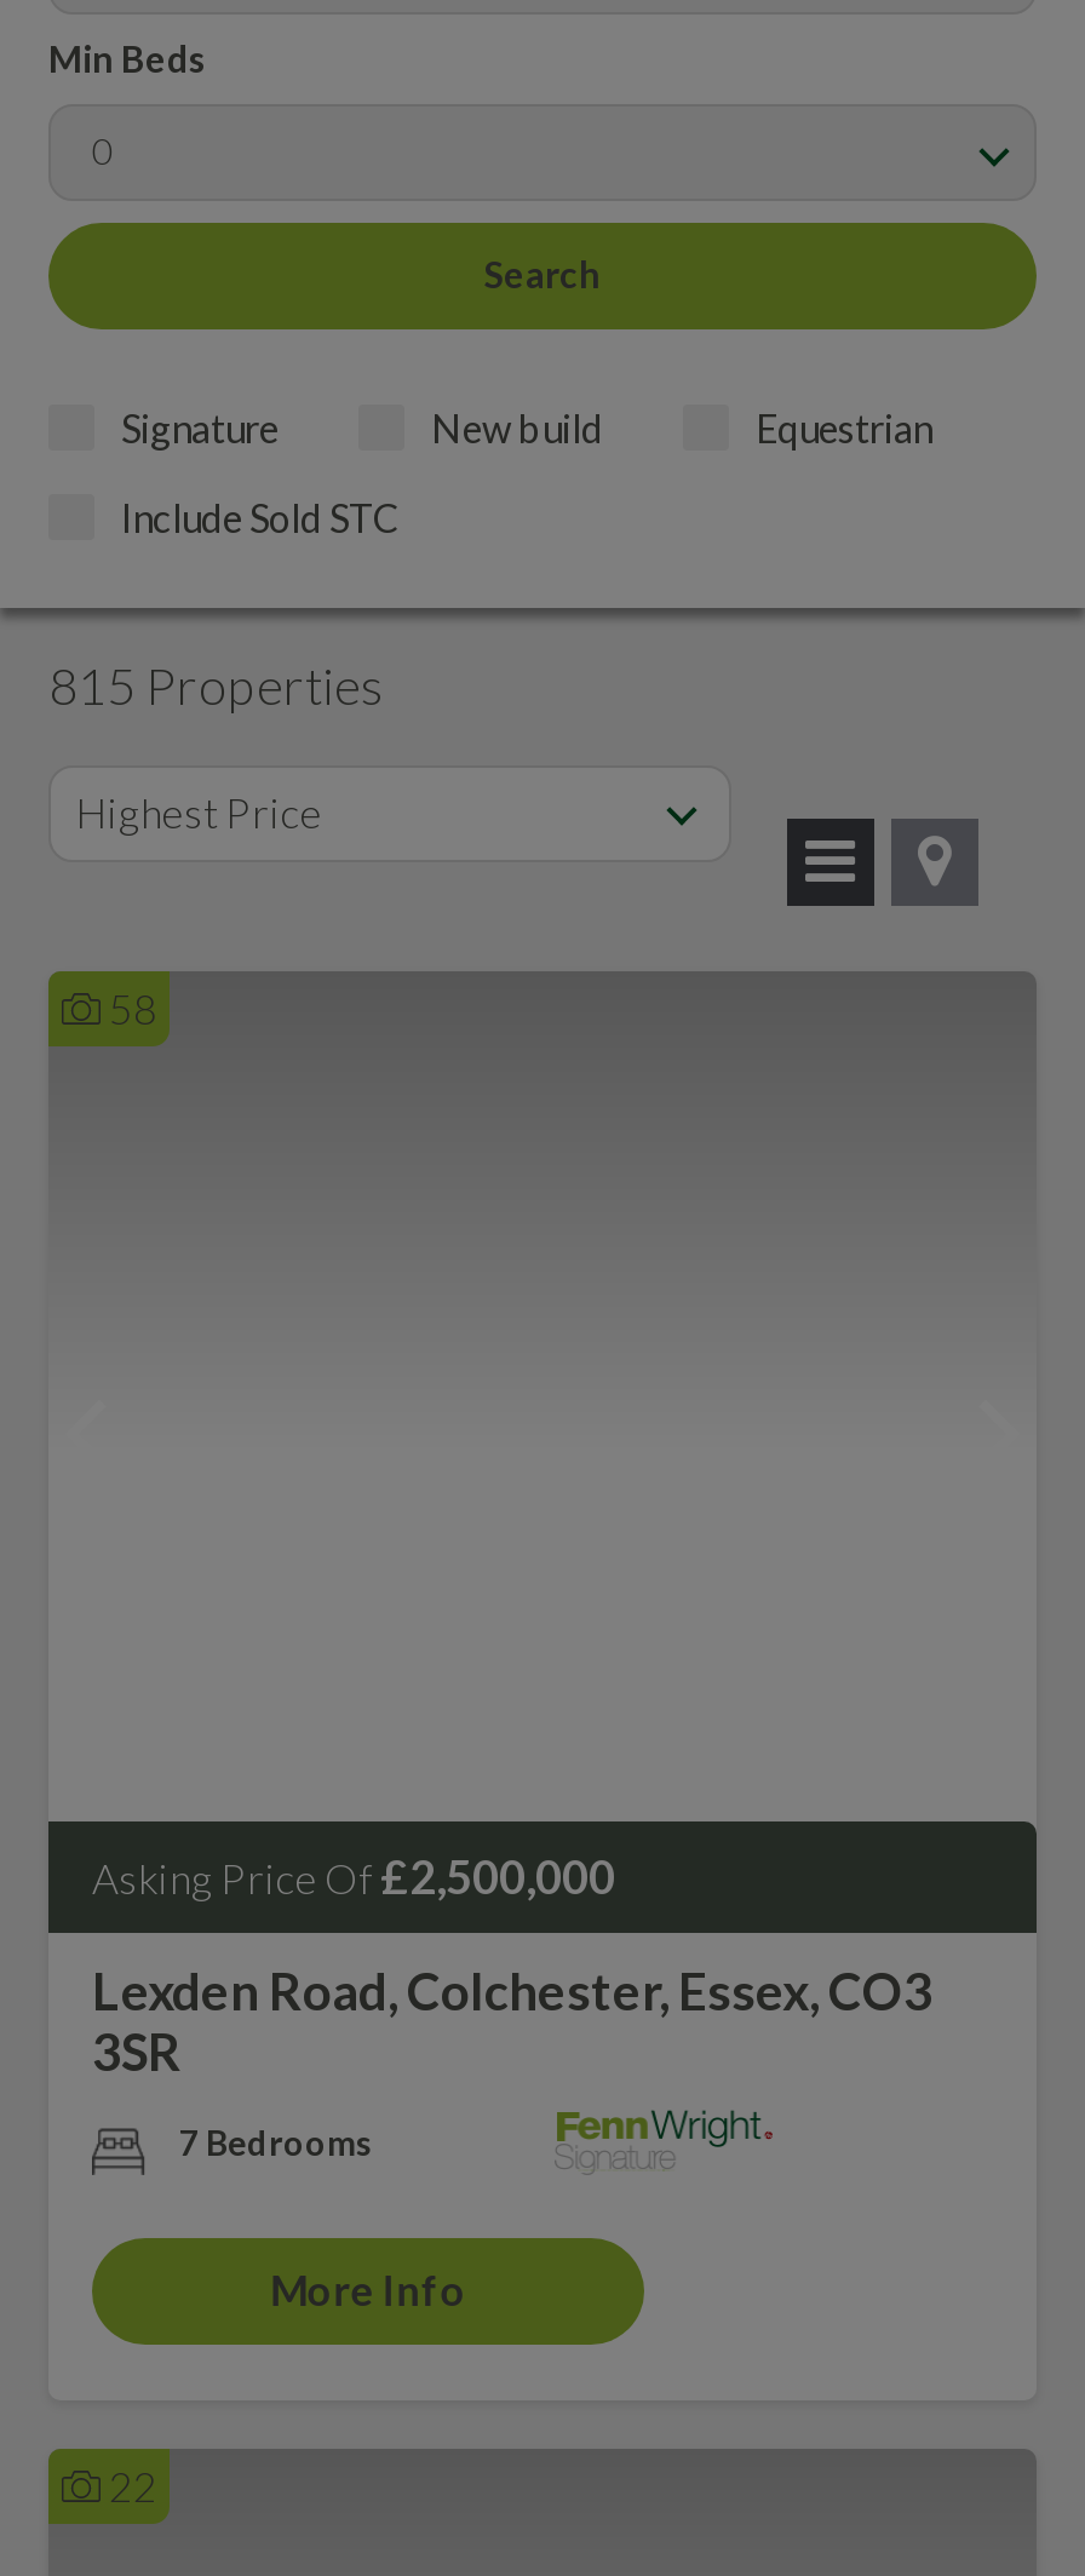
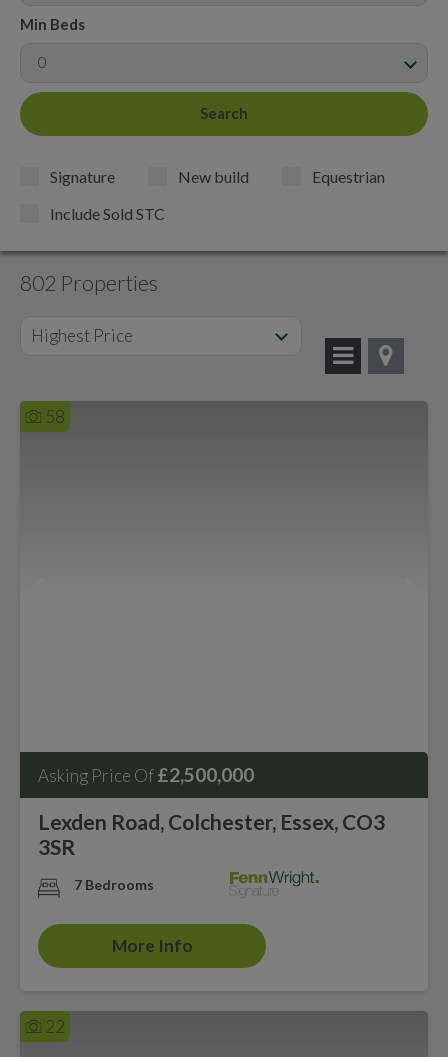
- 815 Properties
+ 802 Properties
